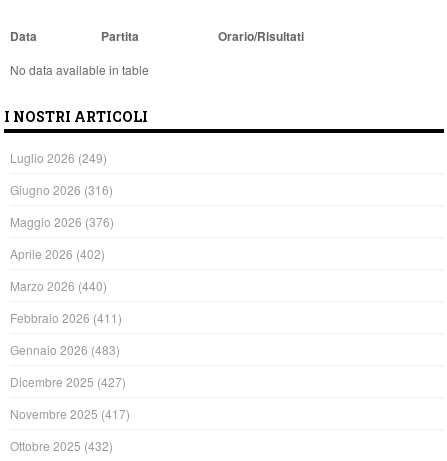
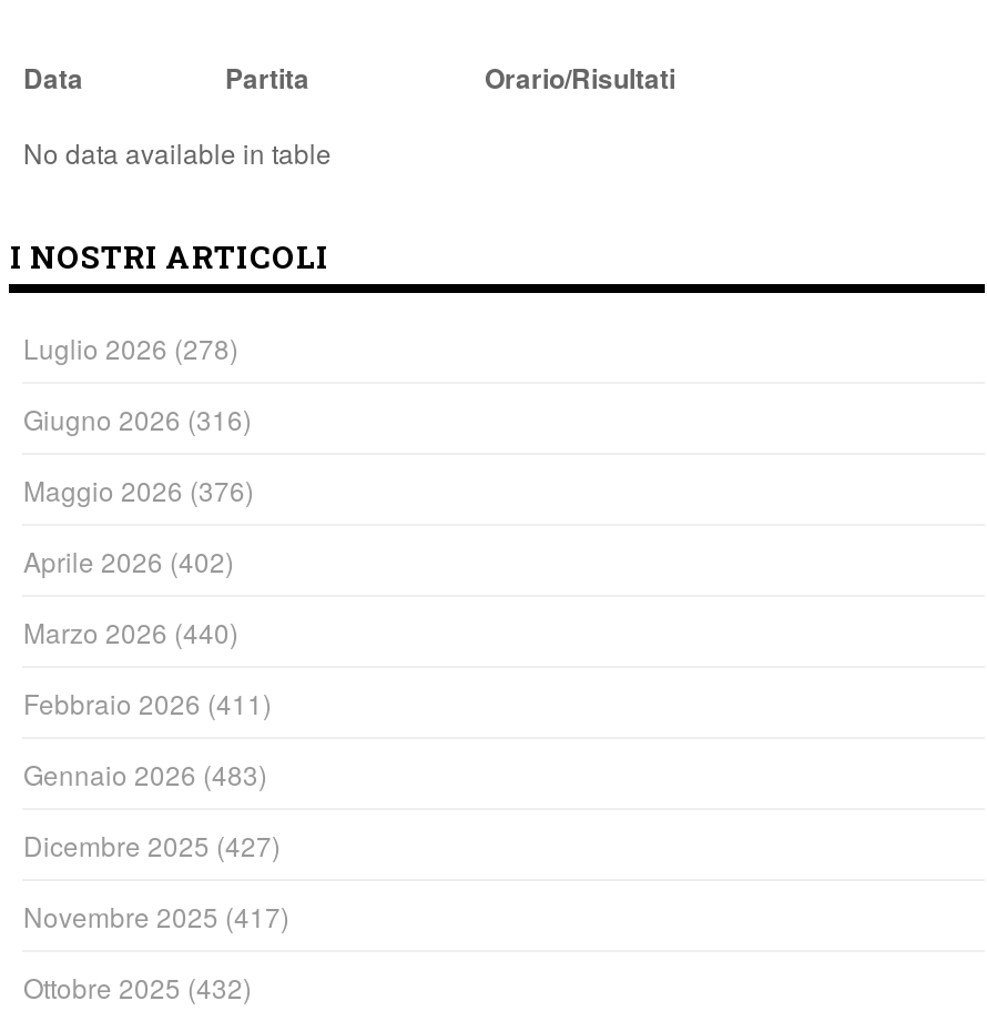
- Luglio 2026 (249)
+ Luglio 2026 (278)
